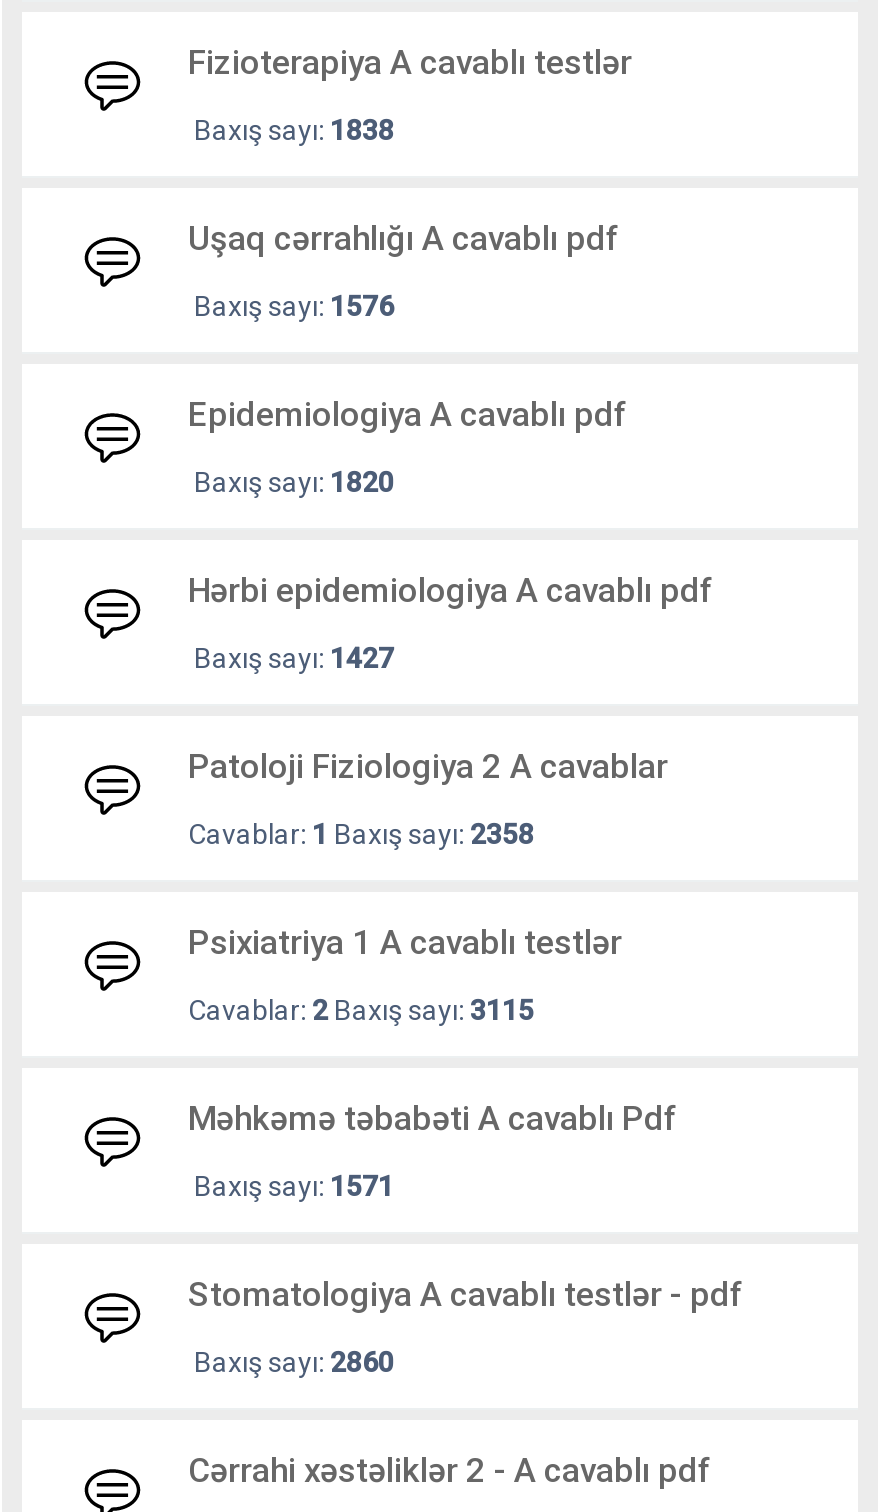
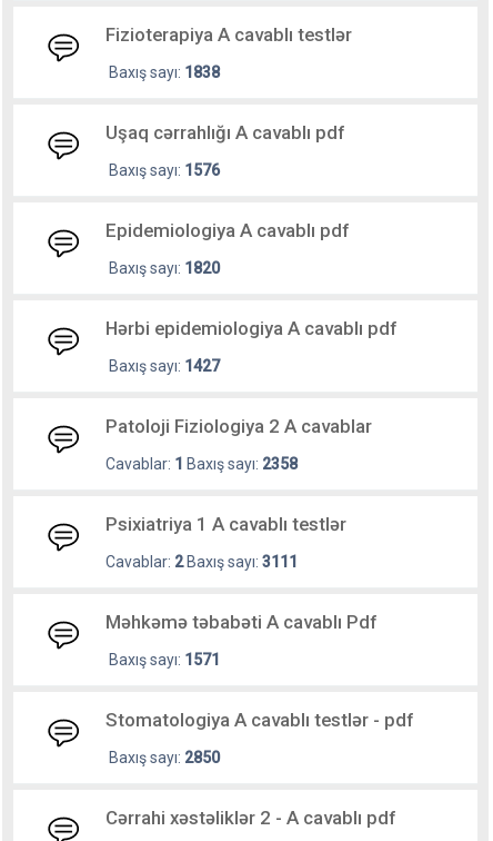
- Cavablar: 2 Baxış sayı: 3115
+ Cavablar: 2 Baxış sayı: 3111

- Baxış sayı: 2860
+ Baxış sayı: 2850
